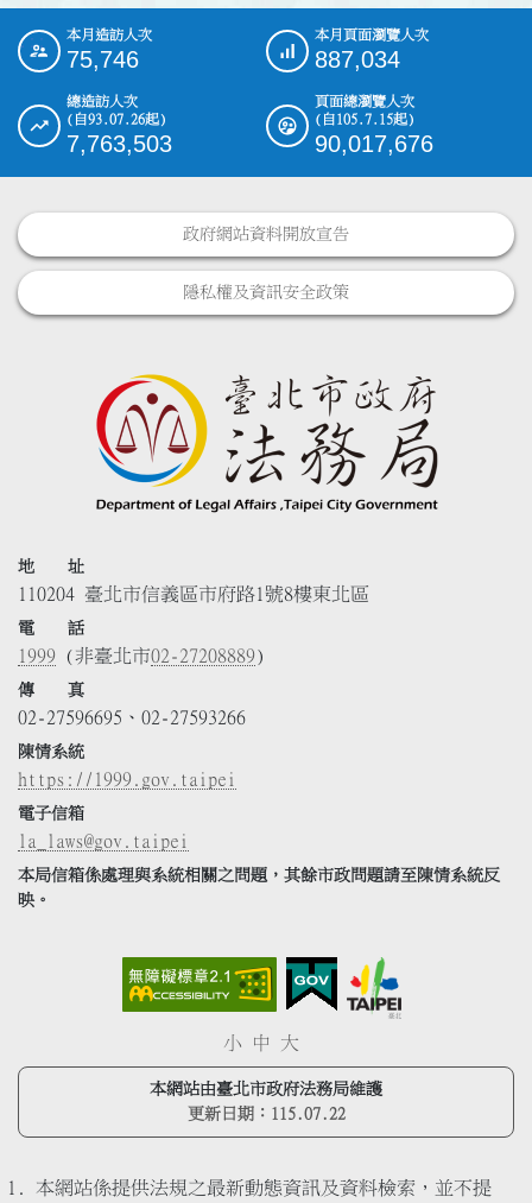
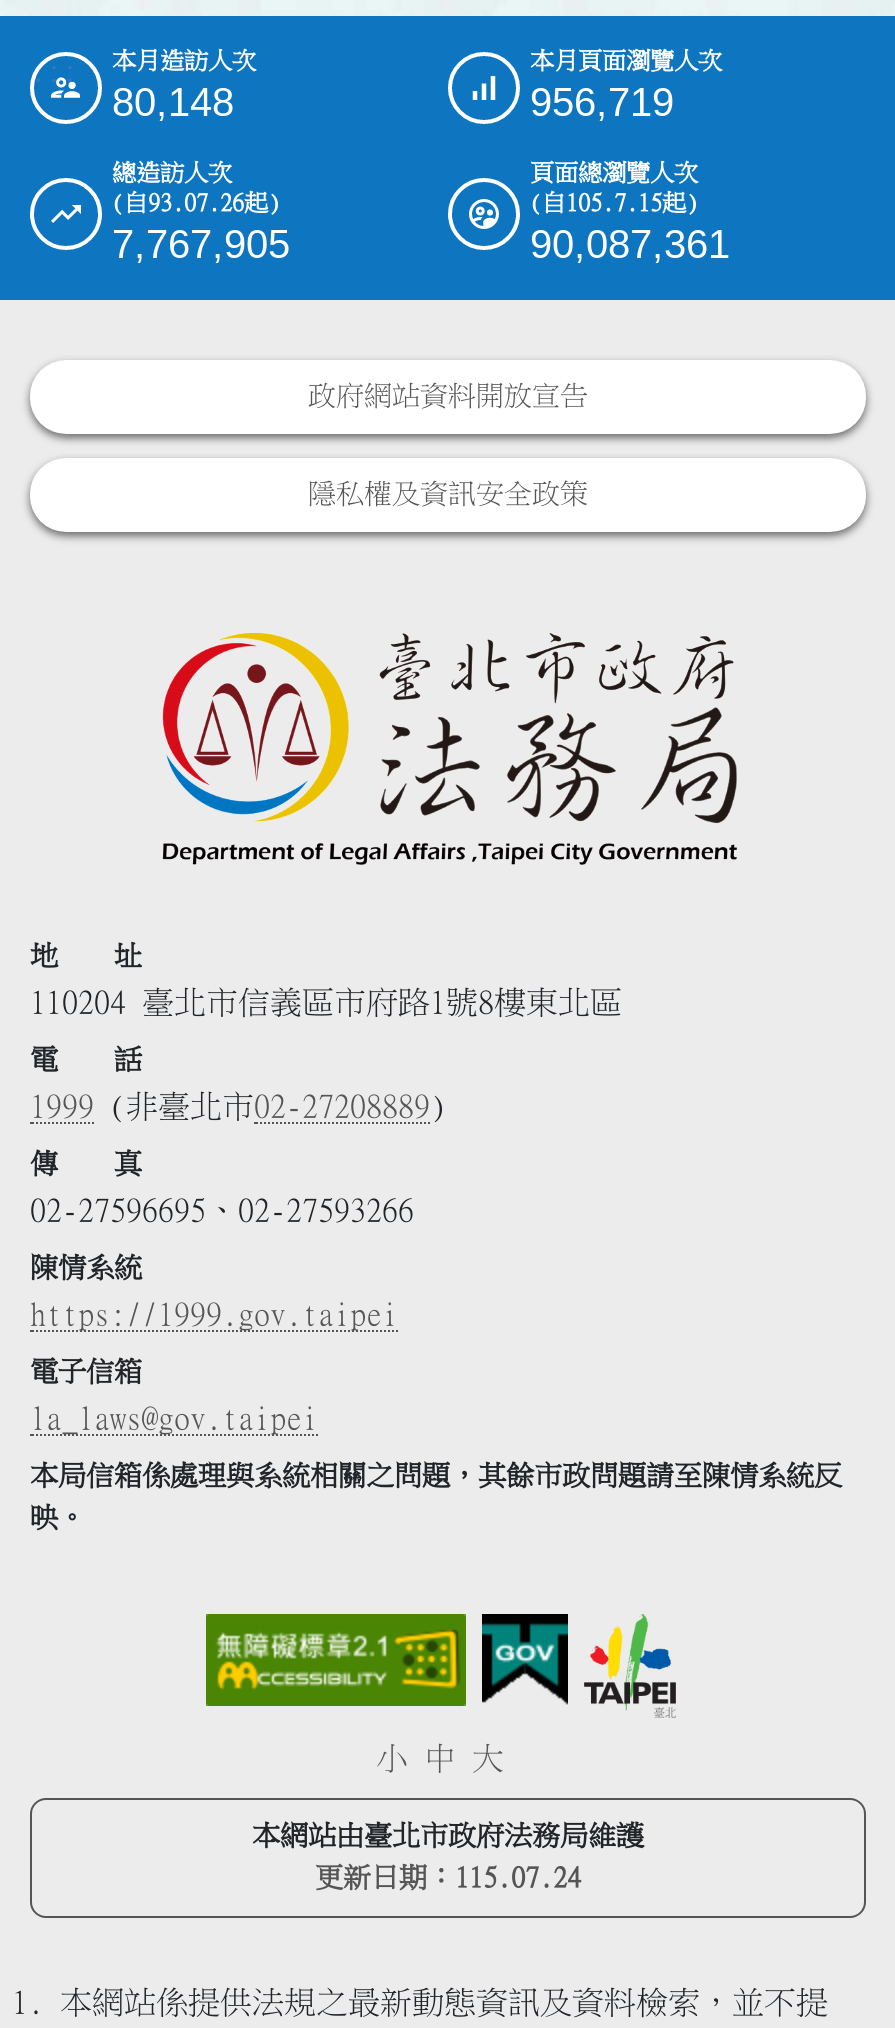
- 75,746
+ 80,148

- 887,034
+ 956,719

- 7,763,503
+ 7,767,905

- 90,017,676
+ 90,087,361

- 更新日期：115.07.22
+ 更新日期：115.07.24
